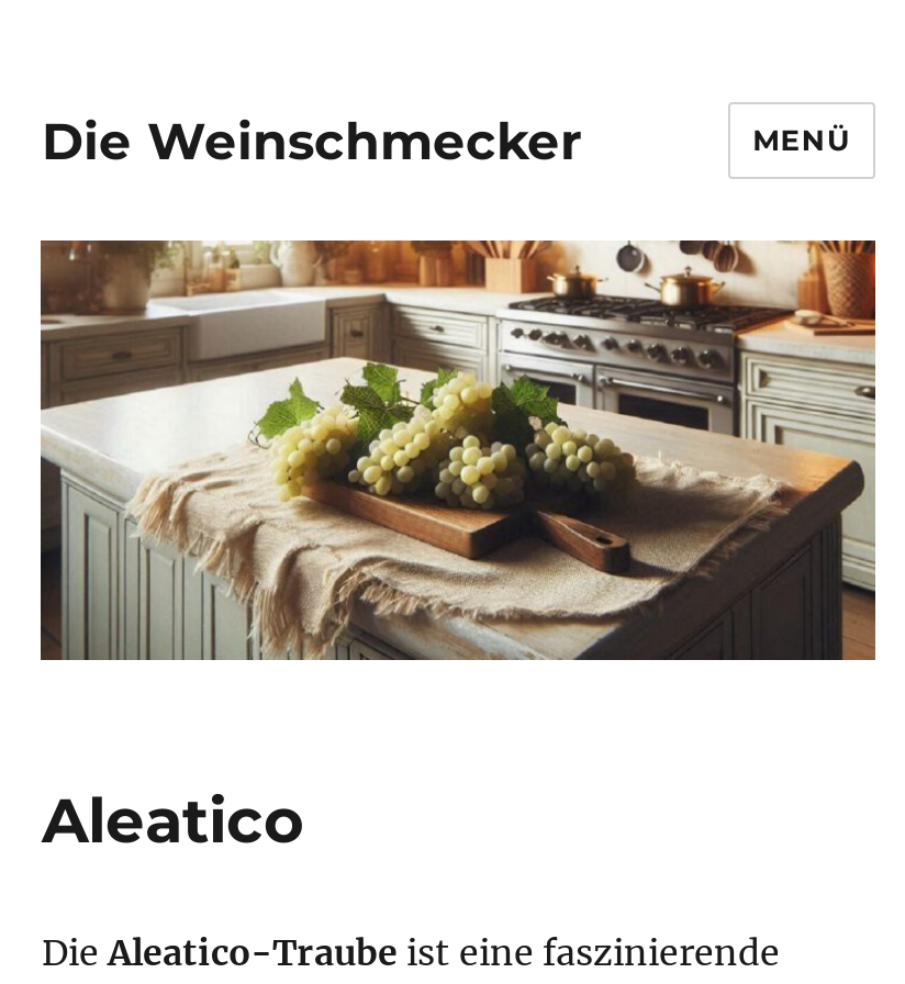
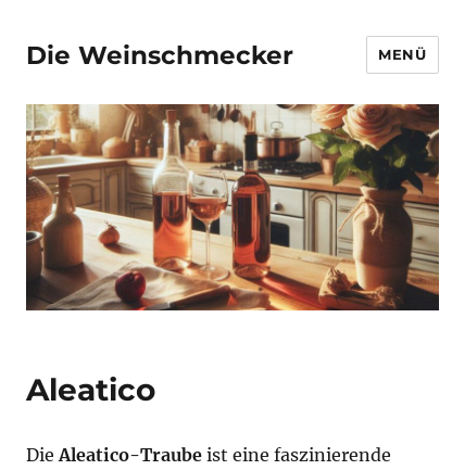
- [image]
+ [image]
